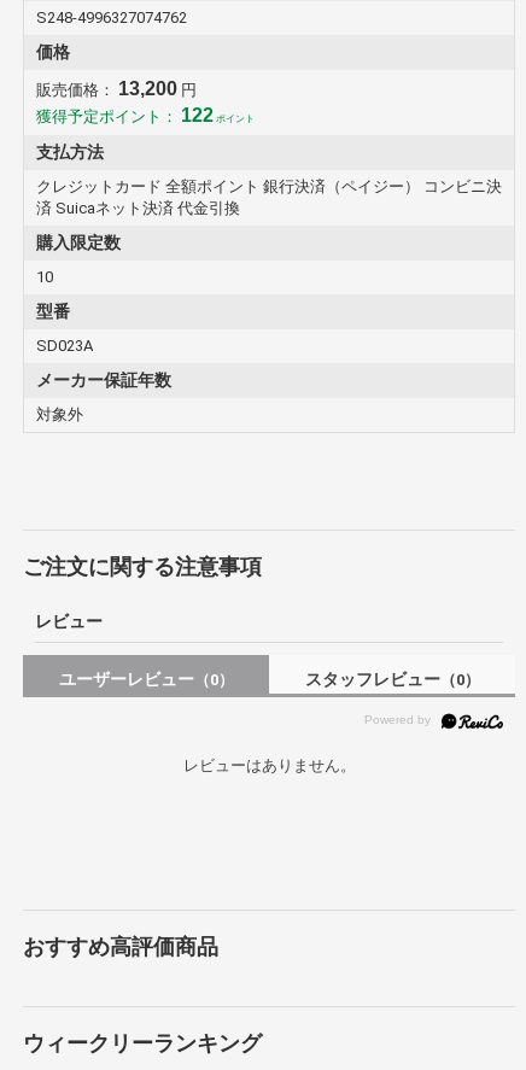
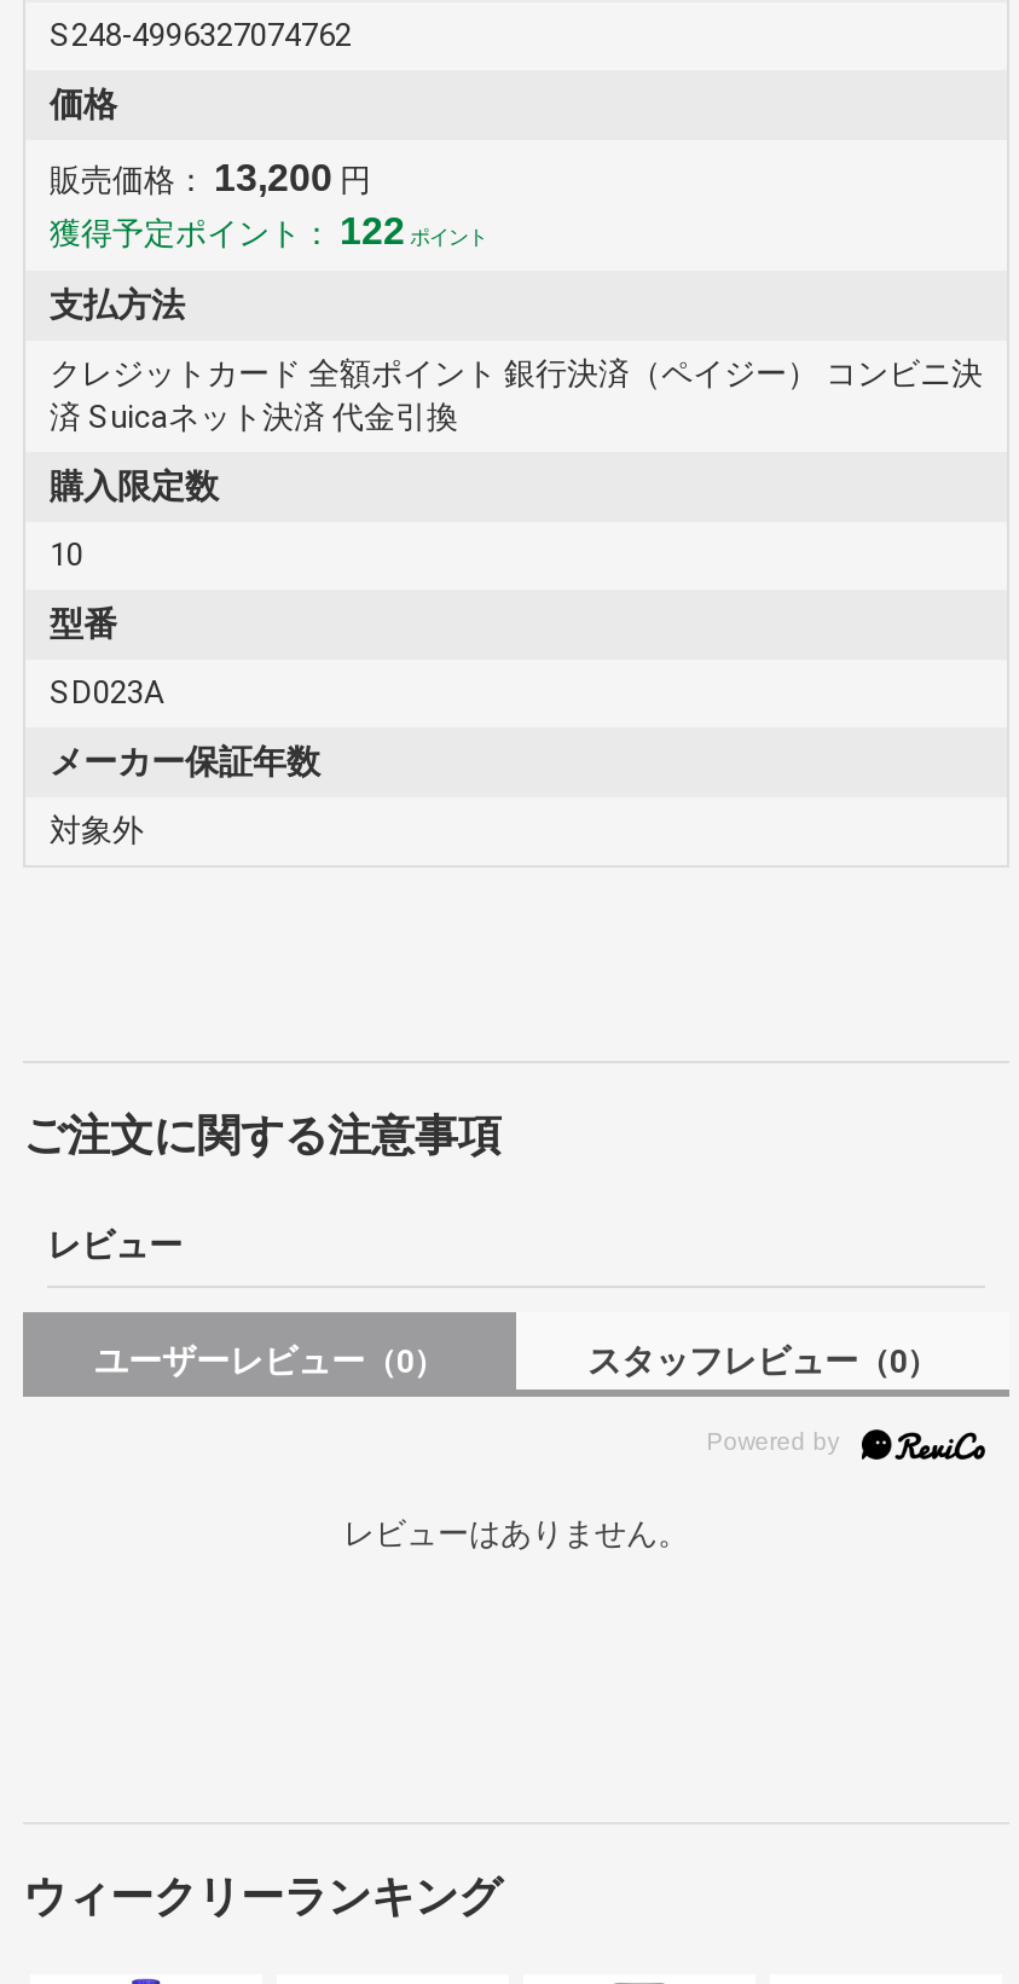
- おすすめ高評価商品
